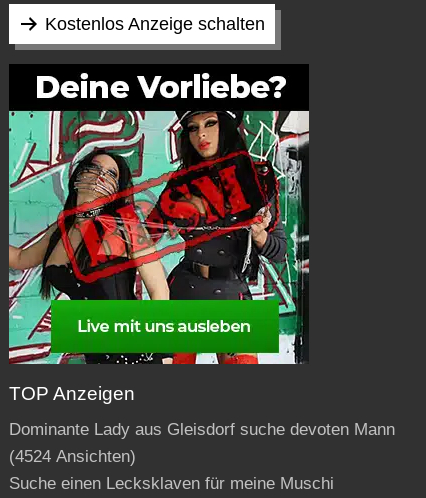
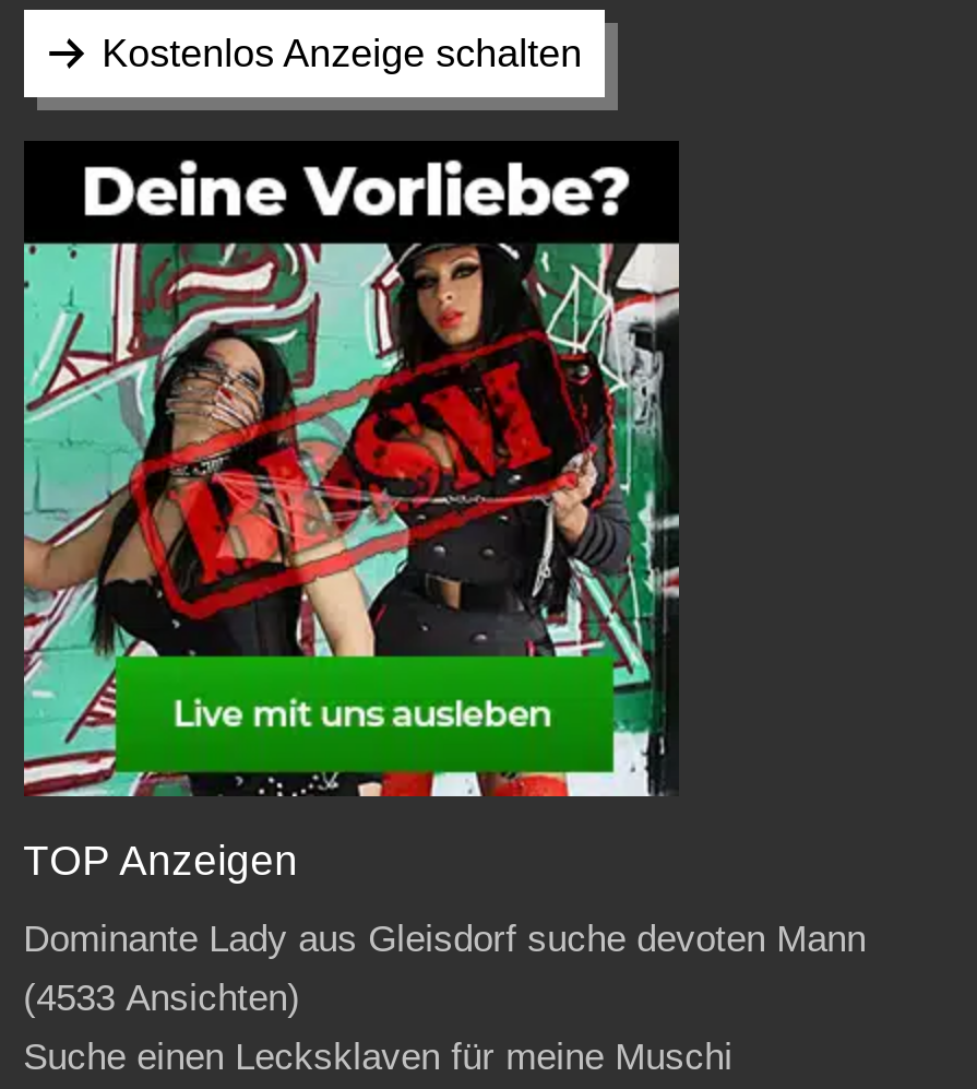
- (4524 Ansichten)
+ (4533 Ansichten)
